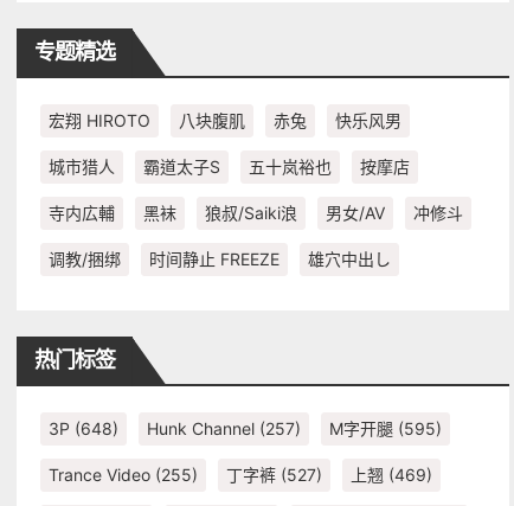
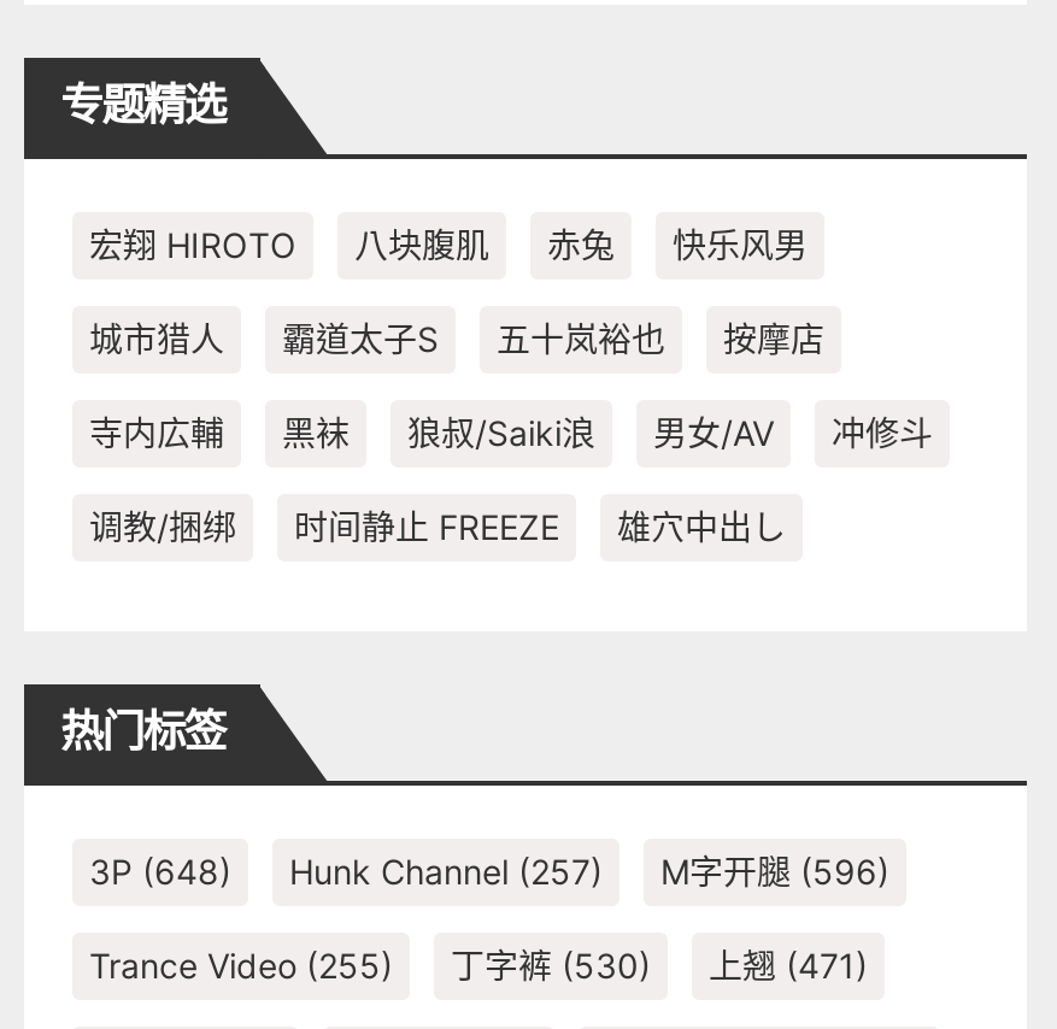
- 3P (648) Hunk Channel (257) M字开腿(595)
+ 3P (648) Hunk Channel (257) M字开腿(596)

- 丁字裤(527)
+ 丁字裤(530)

- 上翘(469)
+ 上翘(471)
